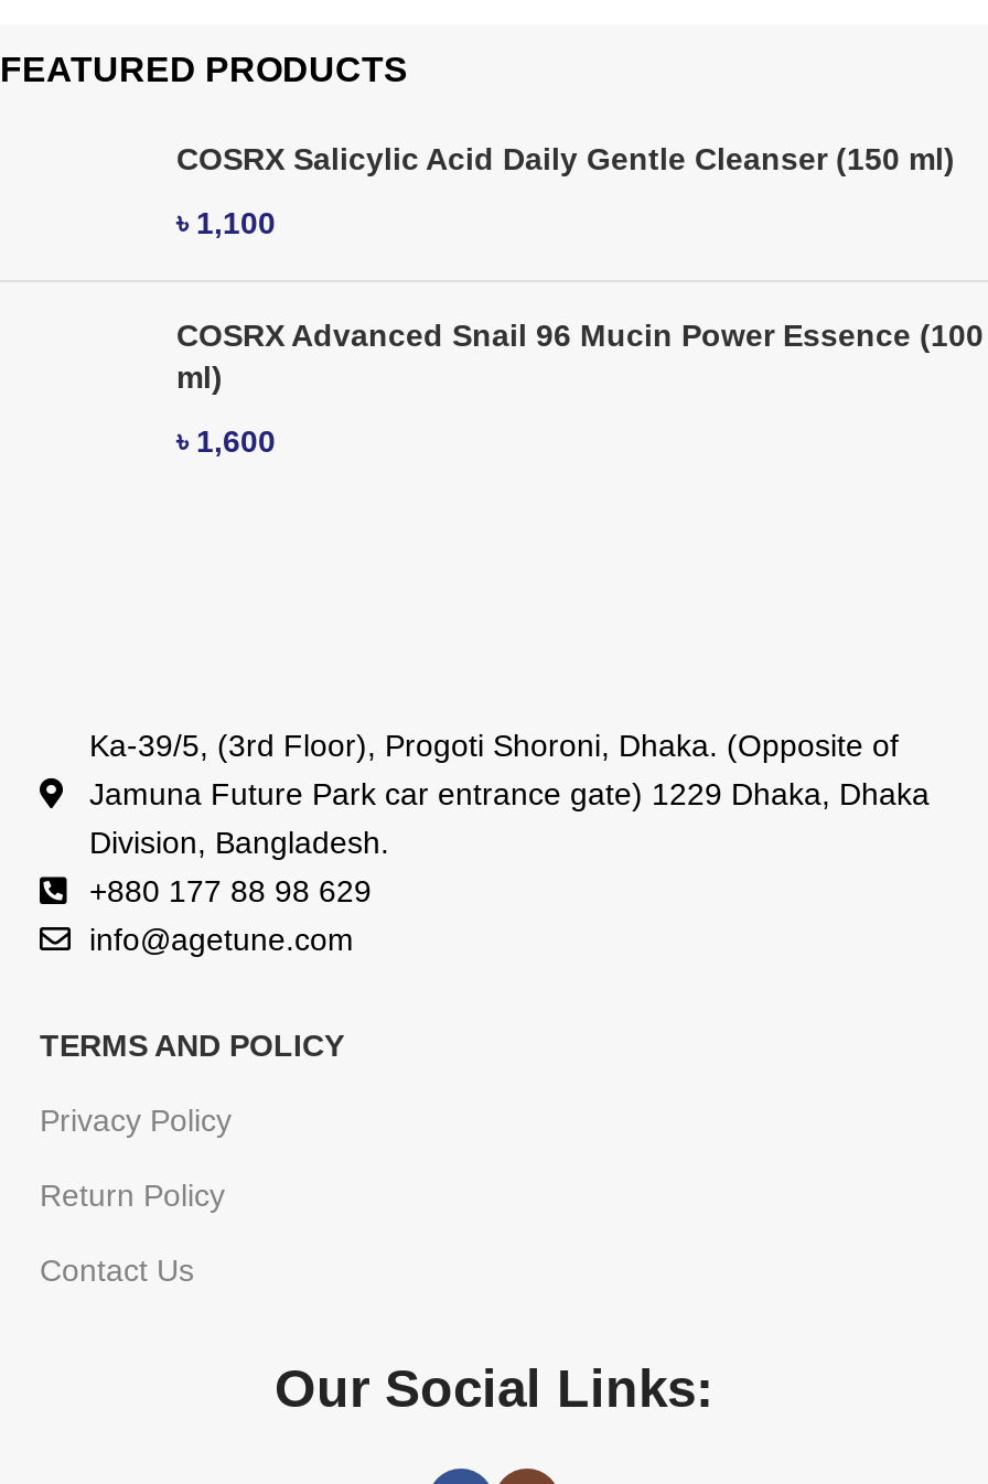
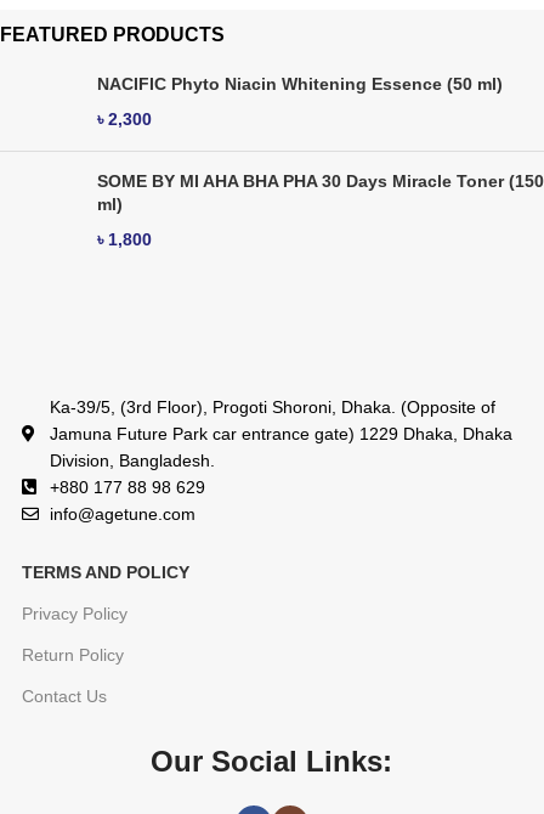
- COSRX Salicylic Acid Daily Gentle Cleanser (150 ml)
+ NACIFIC Phyto Niacin Whitening Essence (50 ml)

- ৳ 1,100
+ ৳ 2,300

- COSRX Advanced Snail 96 Mucin Power Essence (100
+ SOME BY MI AHA BHA PHA 30 Days Miracle Toner (150

- ৳ 1,600
+ ৳ 1,800
